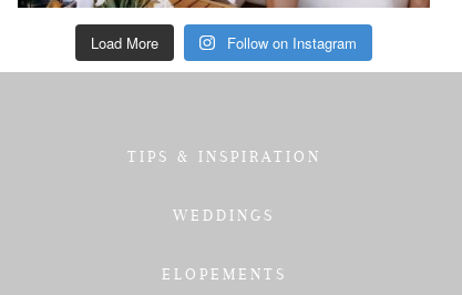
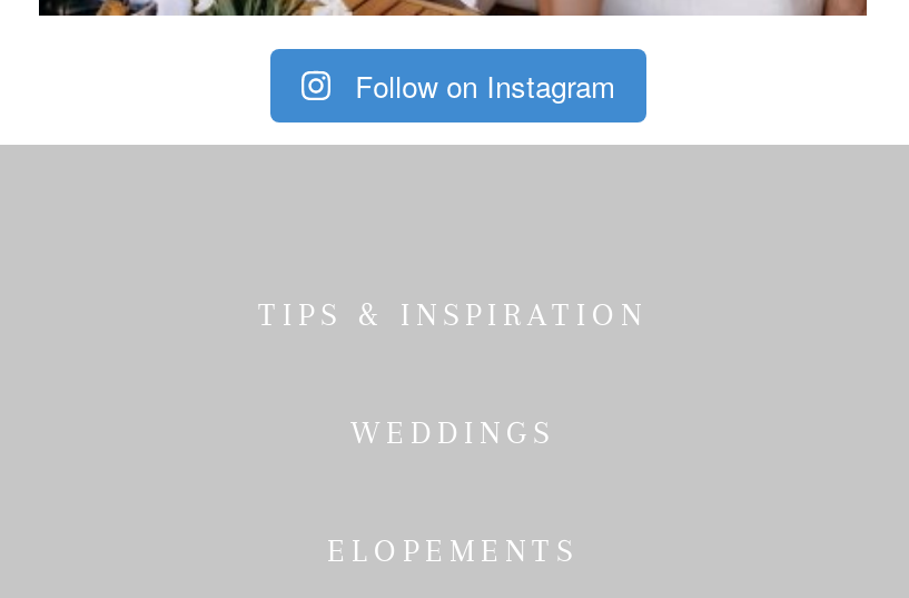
- Load More
